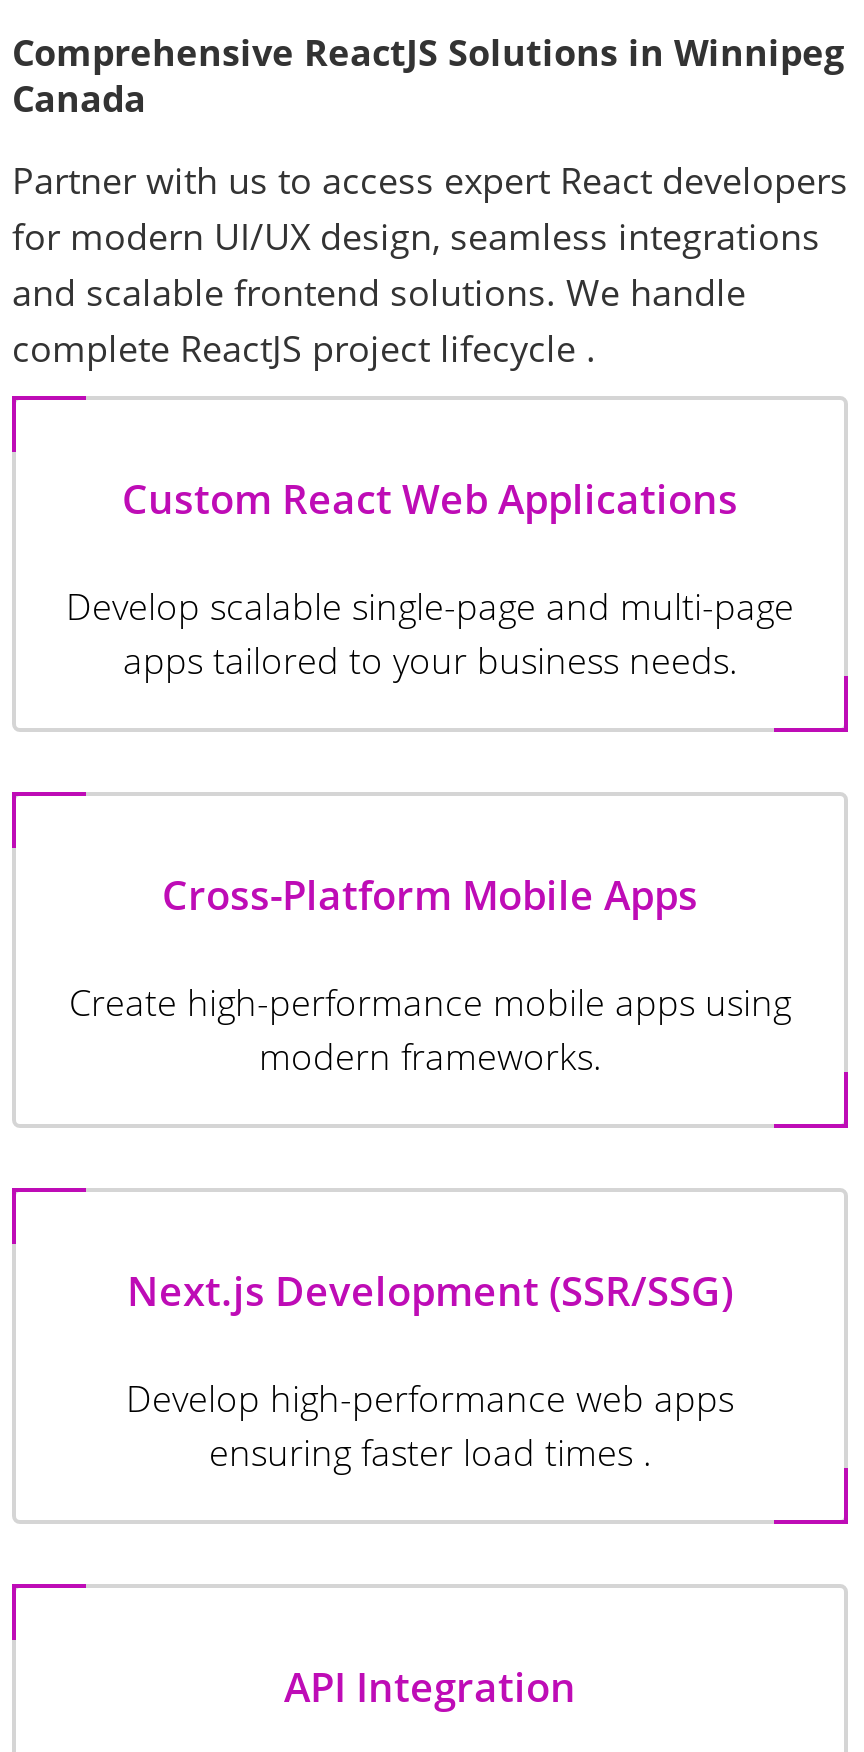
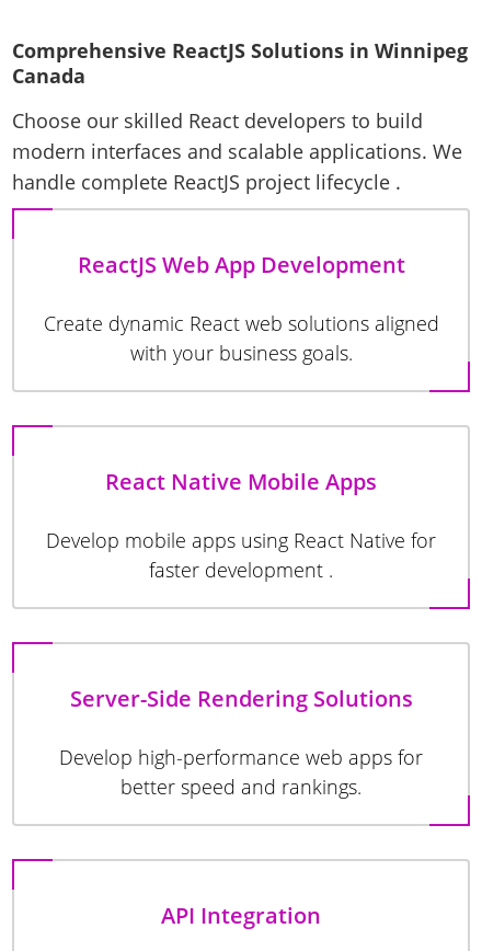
- Partner with us to access expert React developers
- for modern UI/UX design, seamless integrations
- and scalable frontend solutions. We handle
- complete ReactJS project lifecycle .
+ Choose our skilled React developers to build
+ modern interfaces and scalable applications. We
+ handle complete ReactJS project lifecycle .

- Custom React Web Applications
+ ReactJS Web App Development

- Develop scalable single-page and multi-page
- apps tailored to your business needs.
+ Create dynamic React web solutions aligned
+ with your business goals.

- Cross-Platform Mobile Apps
+ React Native Mobile Apps

- Create high-performance mobile apps using
- modern frameworks.
+ Develop mobile apps using React Native for
+ faster development .

- Next.js Development (SSR/SSG)
+ Server-Side Rendering Solutions

- Develop high-performance web apps
- ensuring faster load times .
+ Develop high-performance web apps for
+ better speed and rankings.
